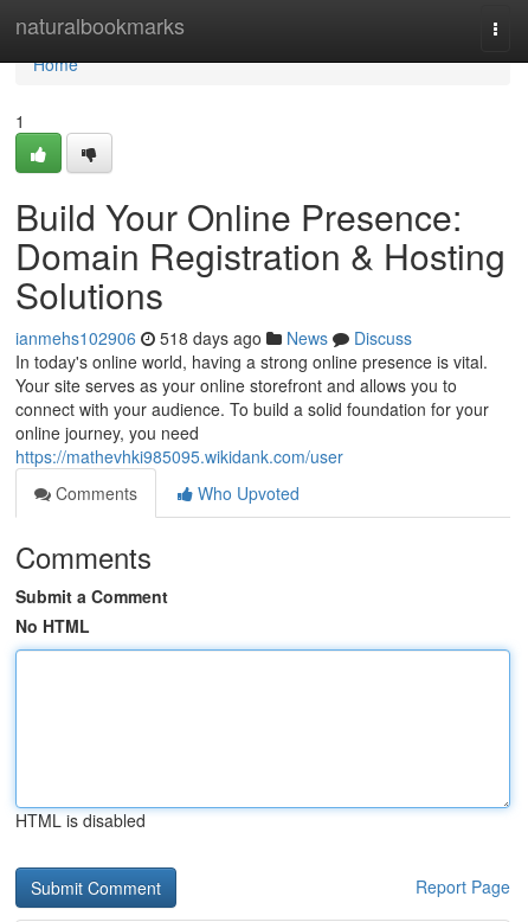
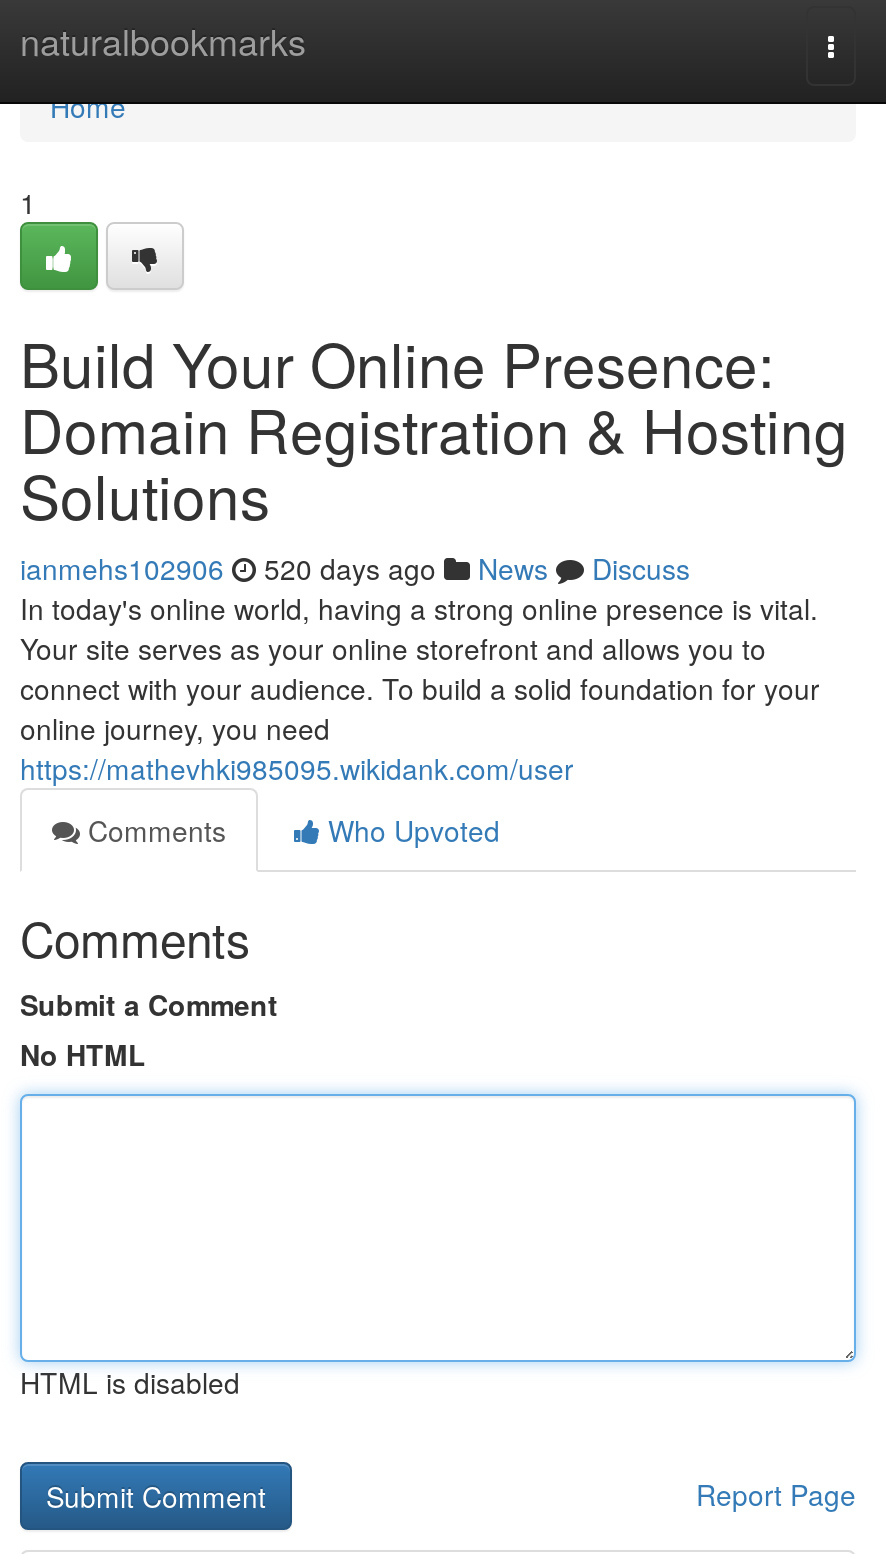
- ianmehs102906 518 days ago News Discuss
+ ianmehs102906 520 days ago News Discuss
